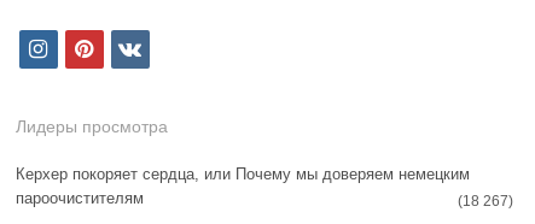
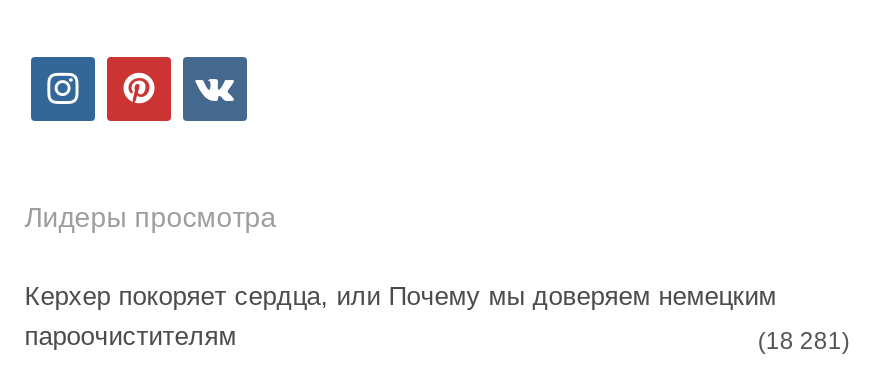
- (18 267)
+ (18 281)
